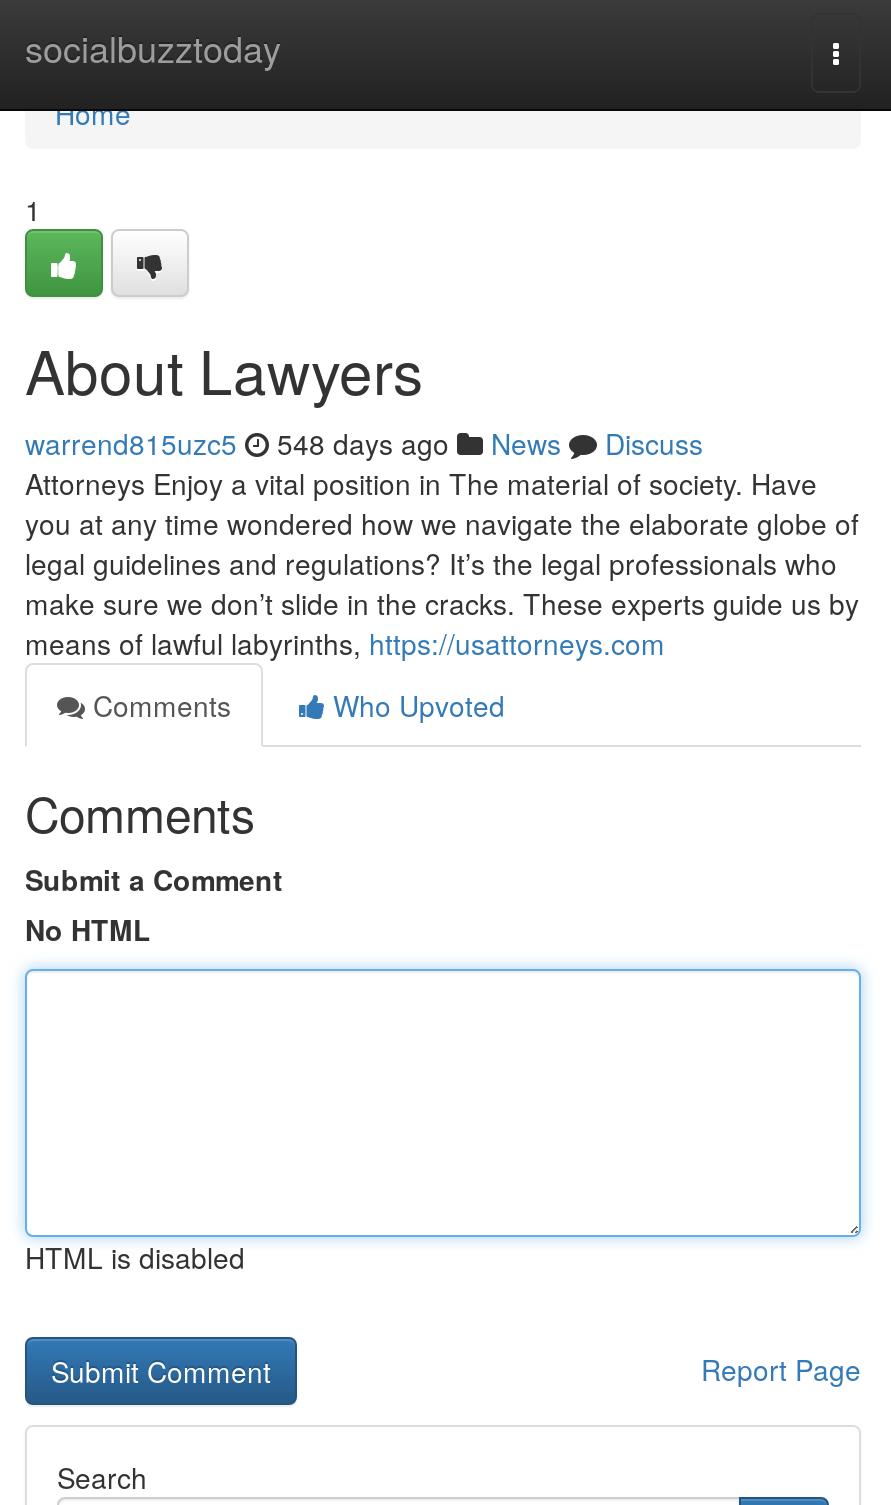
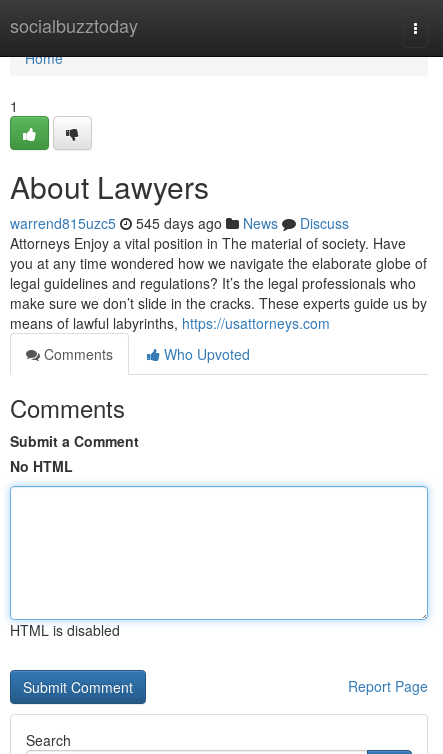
- warrend815uzc5 548 days ago News Discuss
+ warrend815uzc5 545 days ago News Discuss
